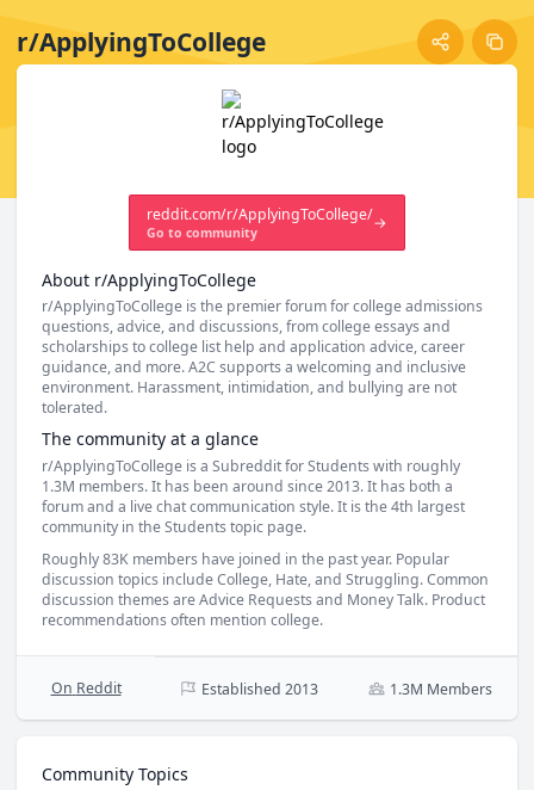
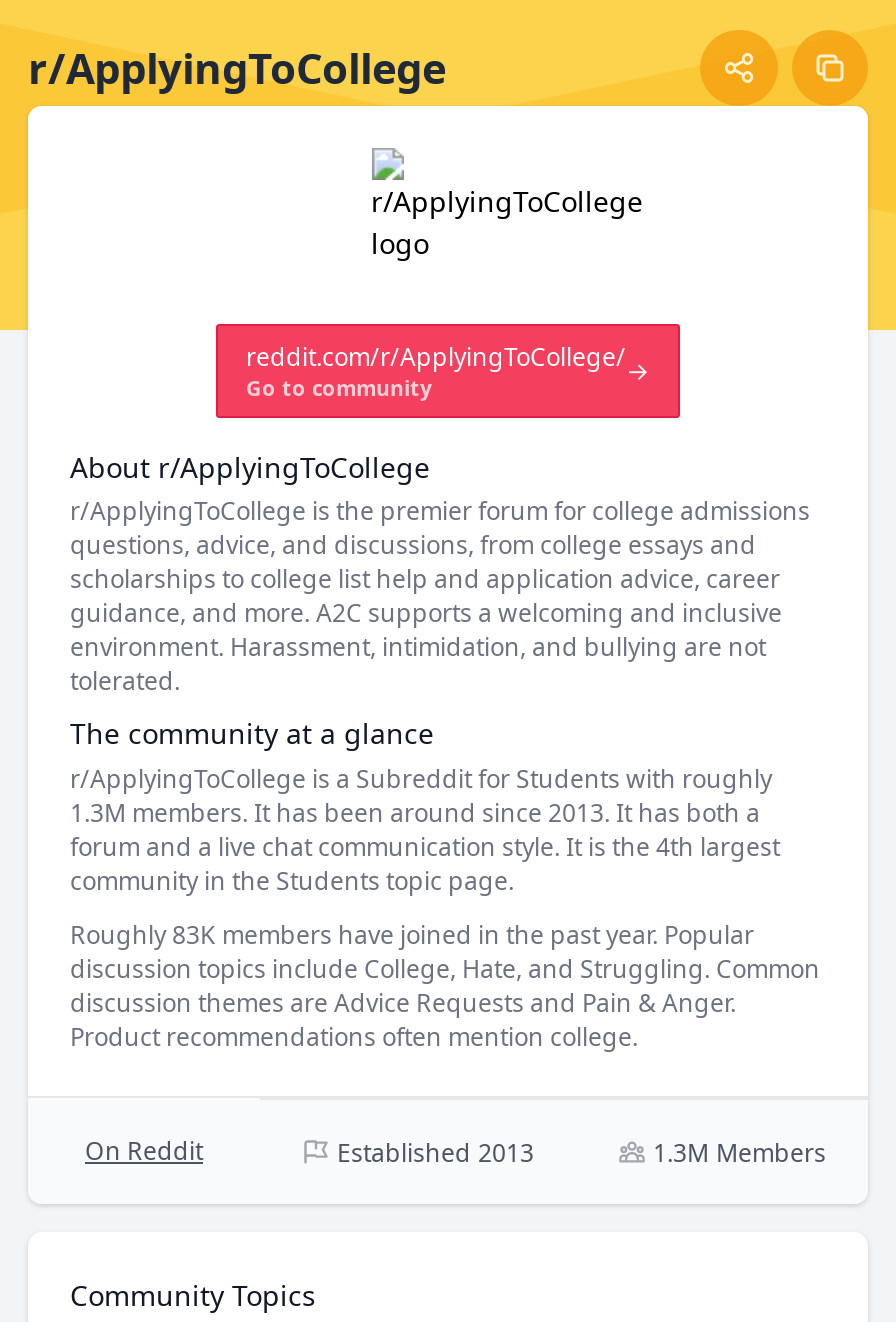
- discussion themes are Advice Requests and Money Talk. Product
- recommendations often mention college.
+ discussion themes are Advice Requests and Pain & Anger.
+ Product recommendations often mention college.
